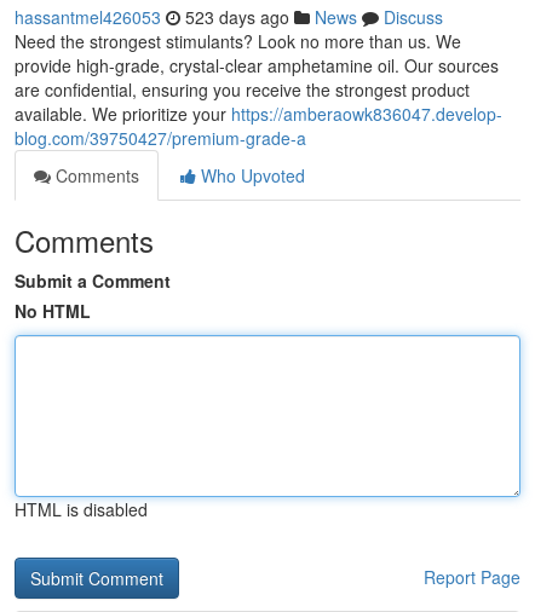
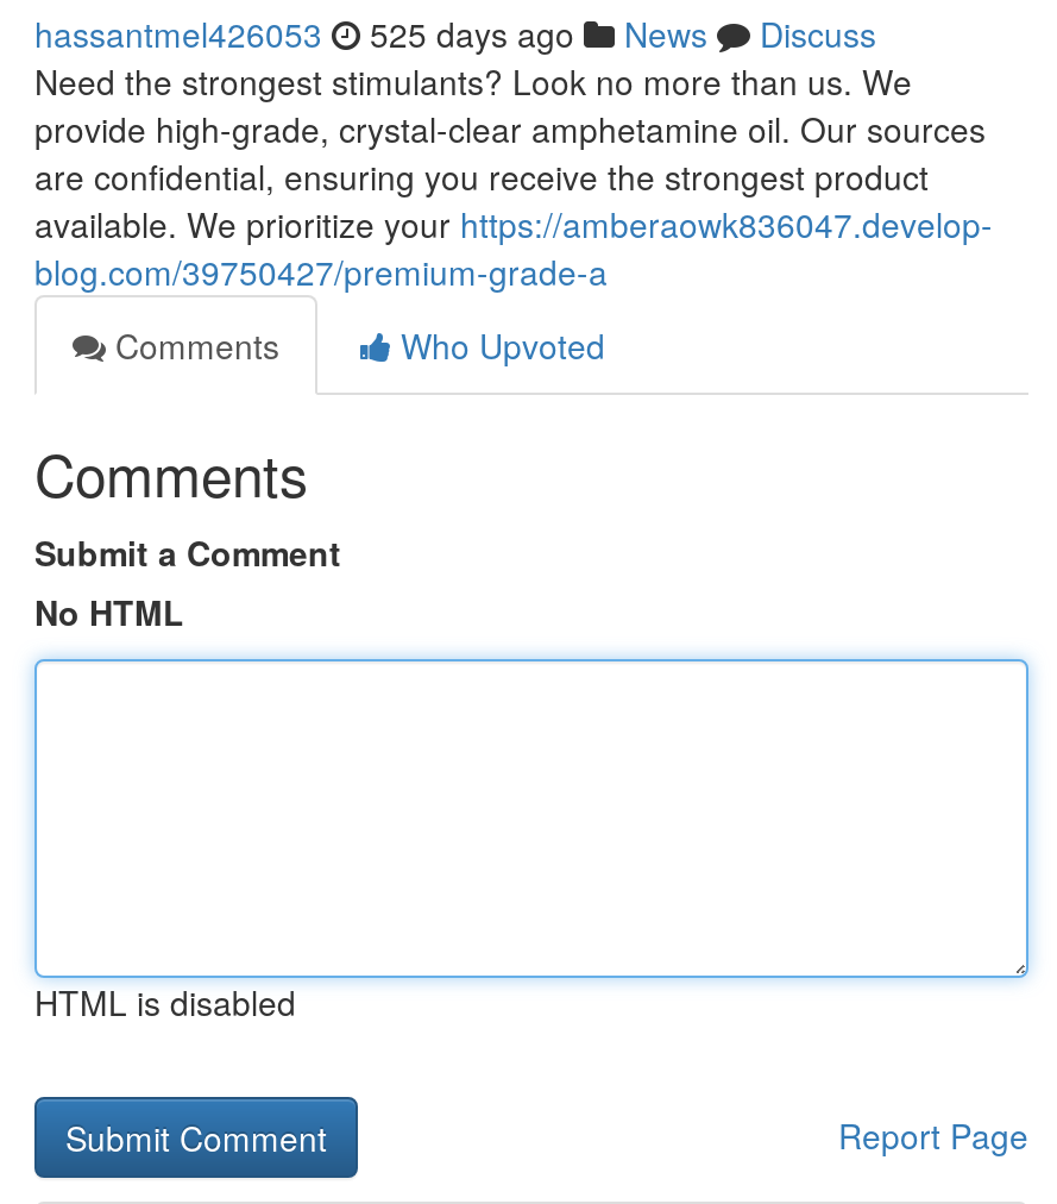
- hassantmel426053 523 days ago News Discuss
+ hassantmel426053 525 days ago News Discuss
